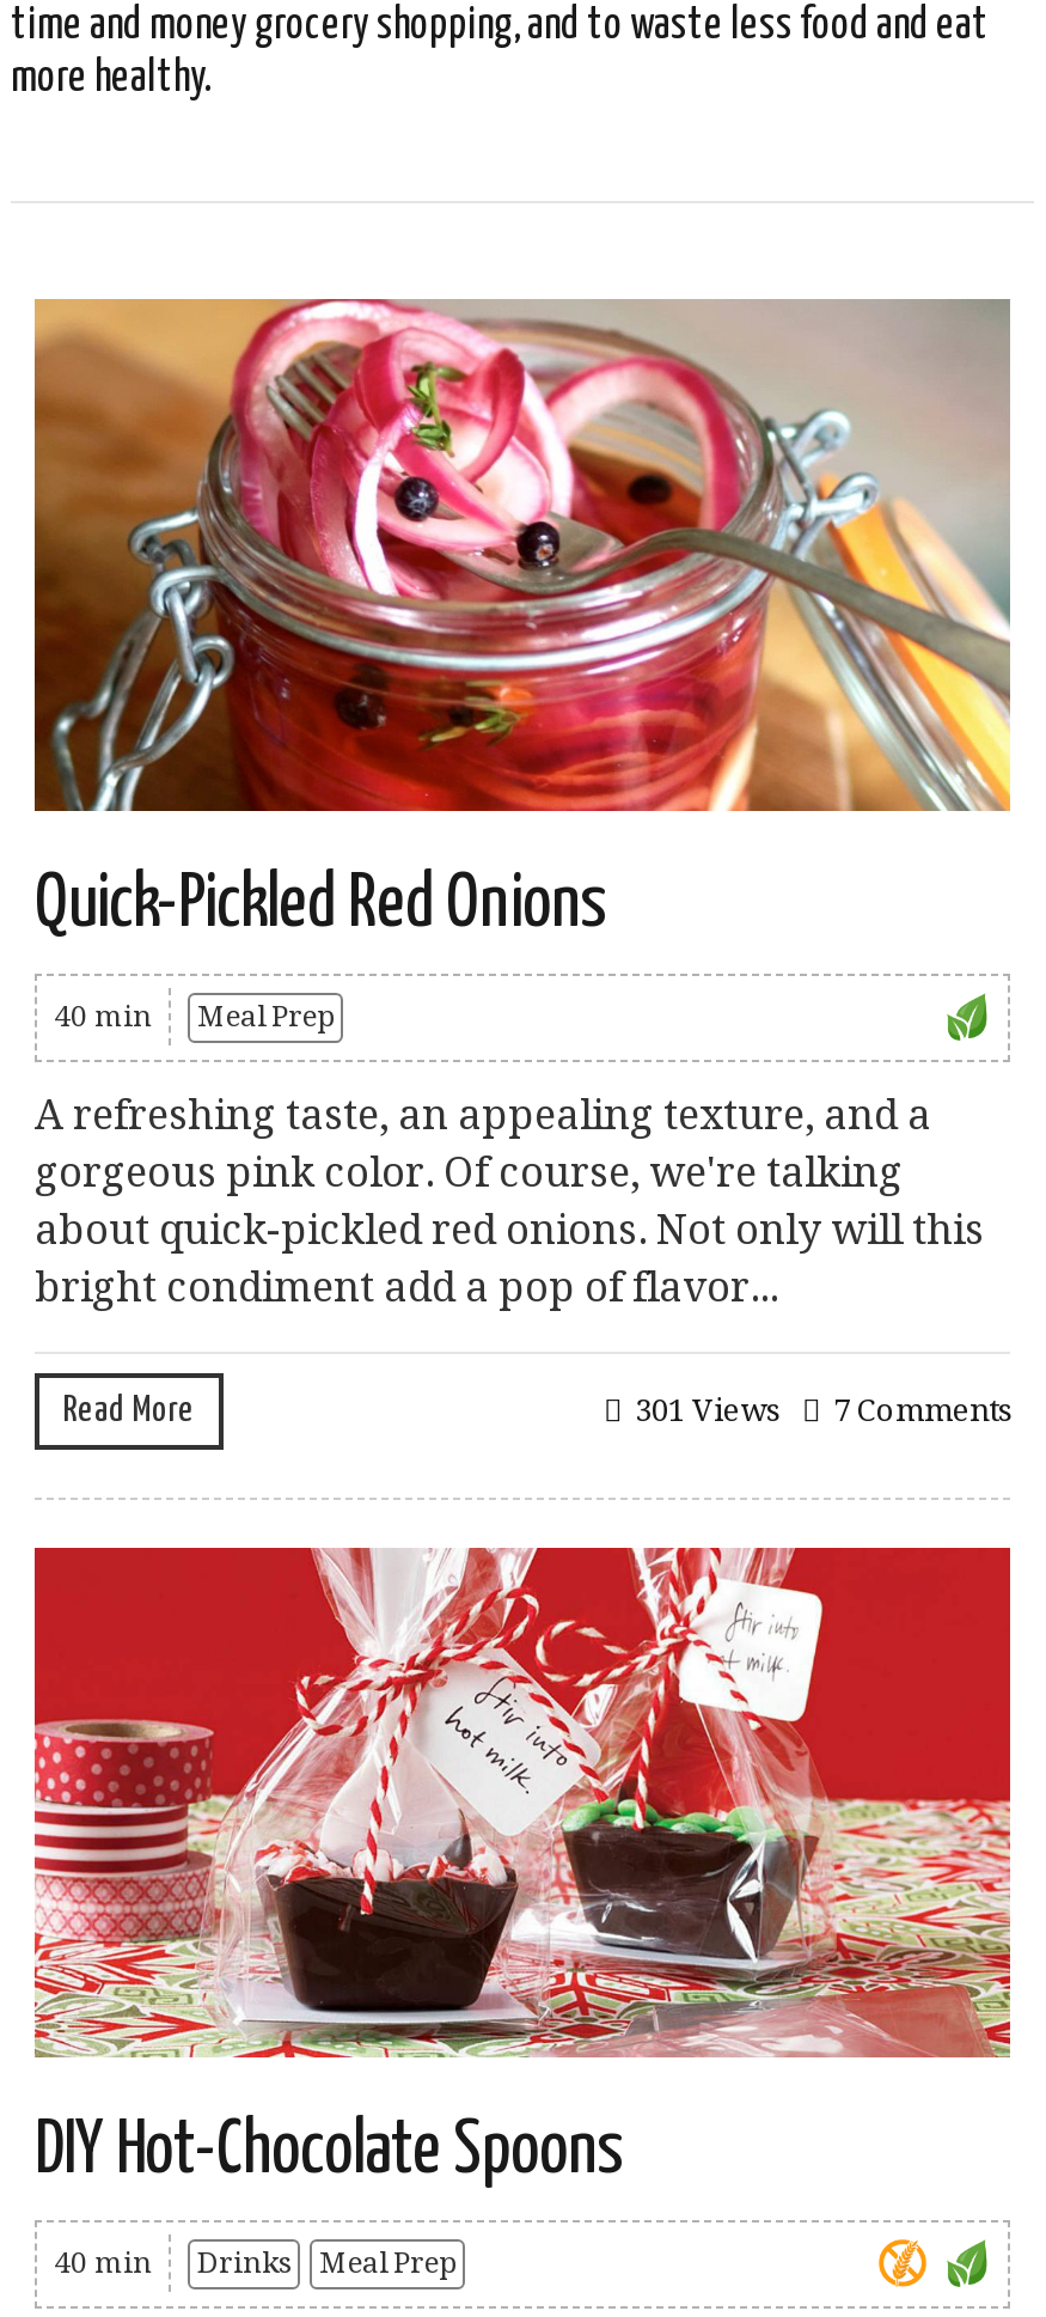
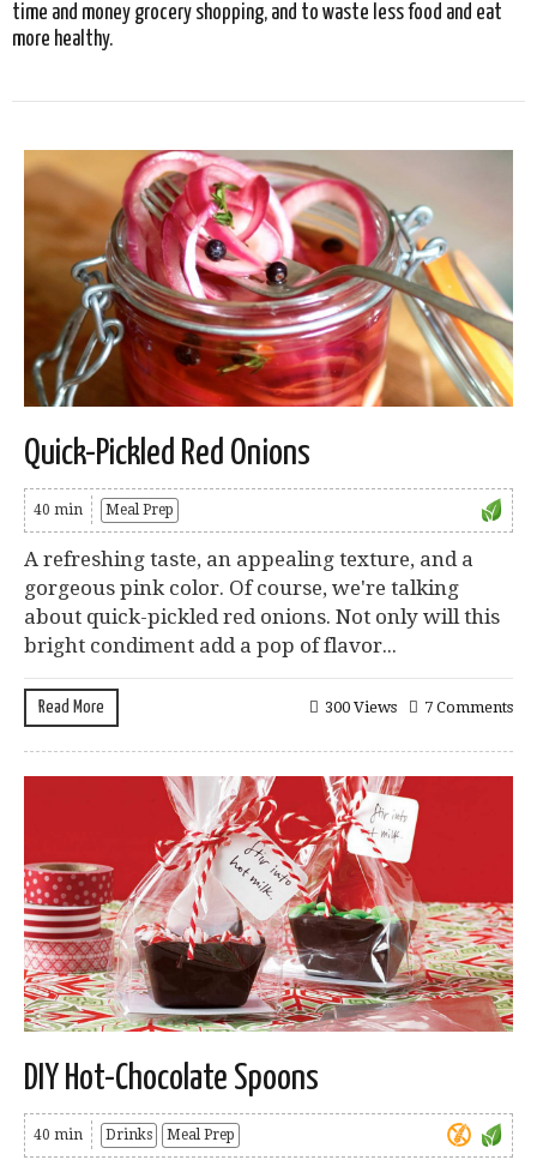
- 301 Views 7 Comments
+ 300 Views 7 Comments
